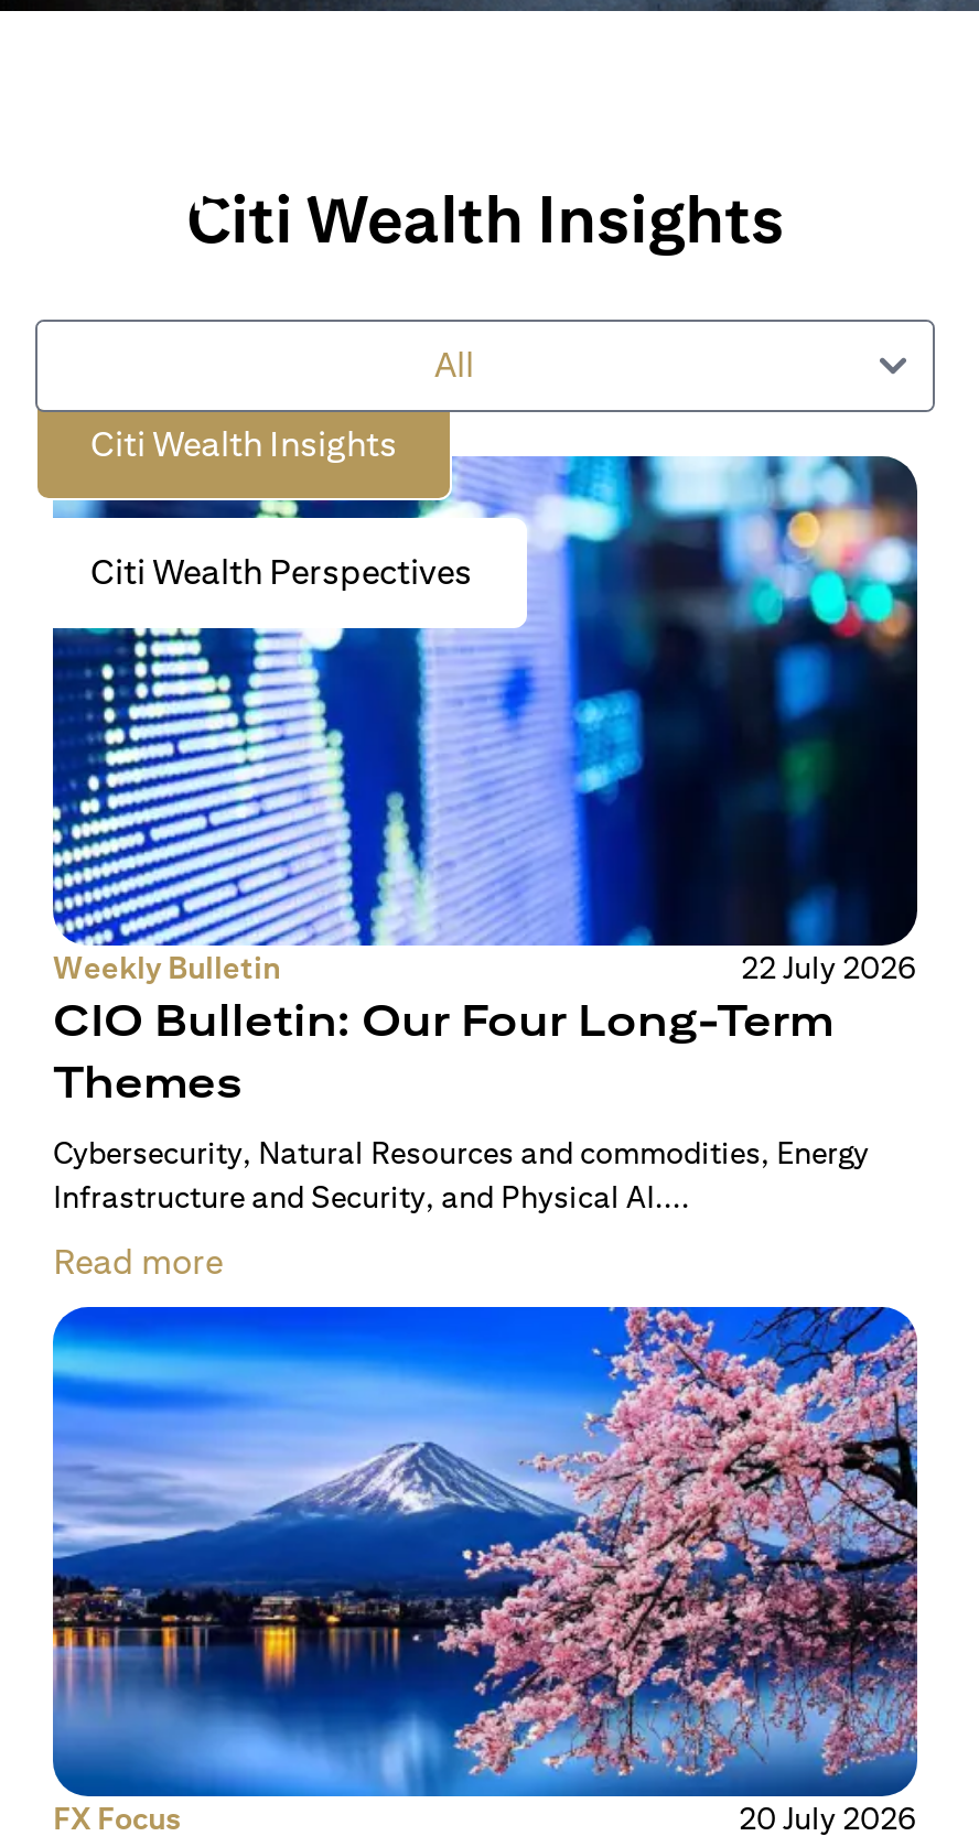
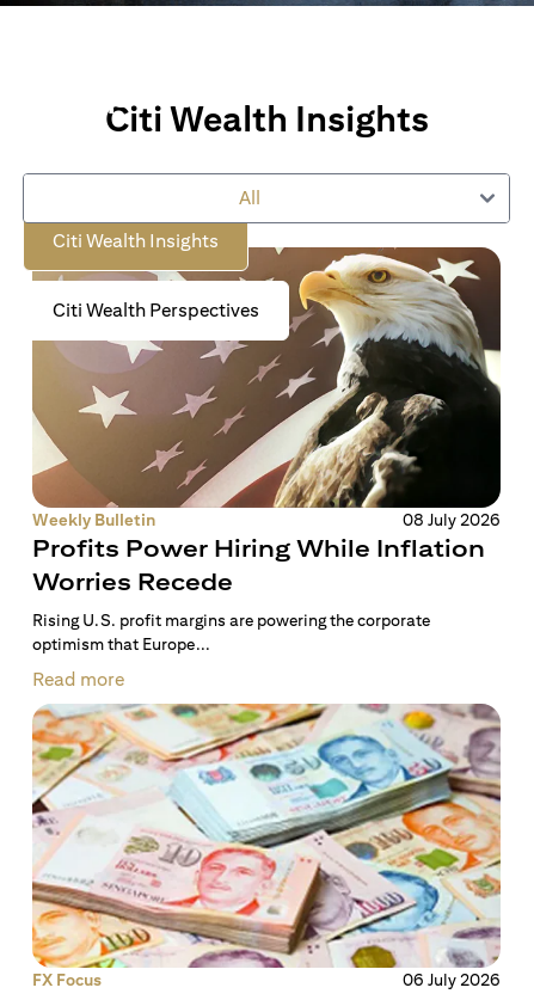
- [image]
- 22 July 2026
- CIO Bulletin: Our Four Long-Term
- Themes
+ [image]
+ 08 July 2026
+ Profits Power Hiring While Inflation
+ Worries Recede

- Cybersecurity, Natural Resources and commodities, Energy
- Infrastructure and Security, and Physical AI....
+ Rising U.S. profit margins are powering the corporate
+ optimism that Europe...

- [image]
- 20 July 2026
+ [image]
+ 06 July 2026
